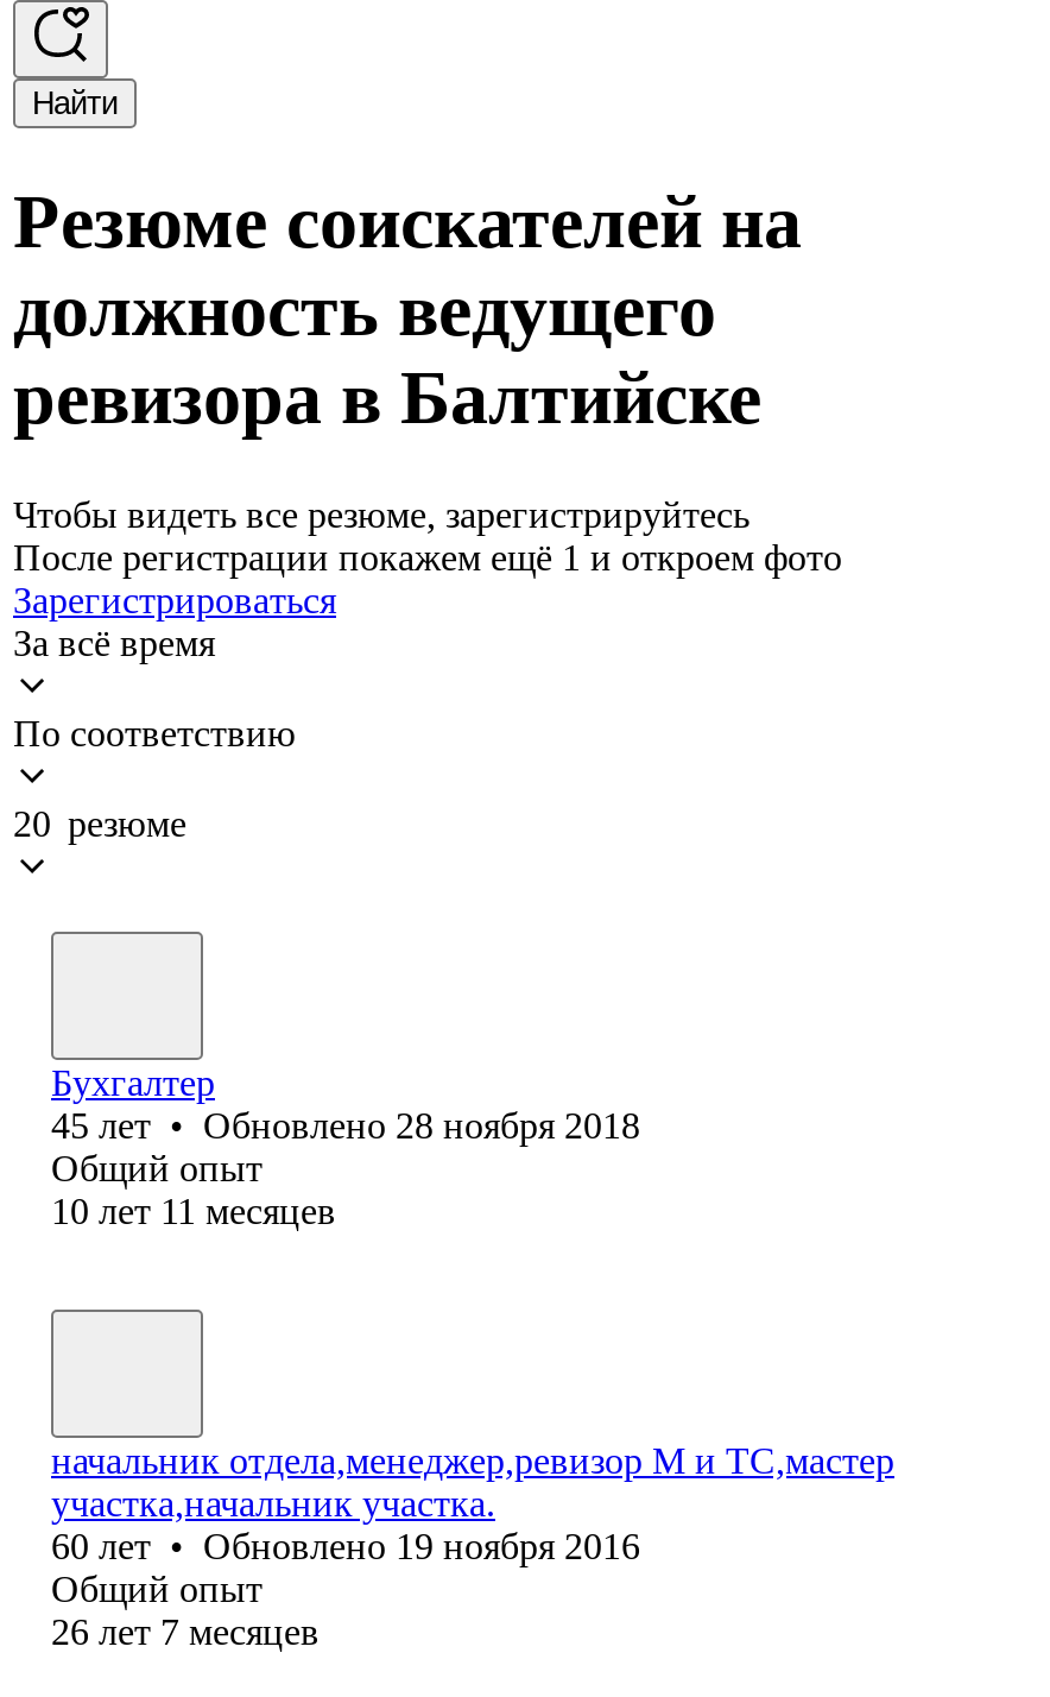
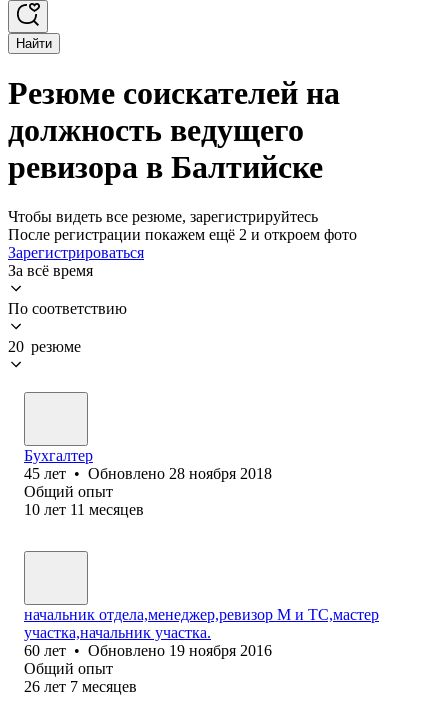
- После регистрации покажем ещё 1 и откроем фото
+ После регистрации покажем ещё 2 и откроем фото
